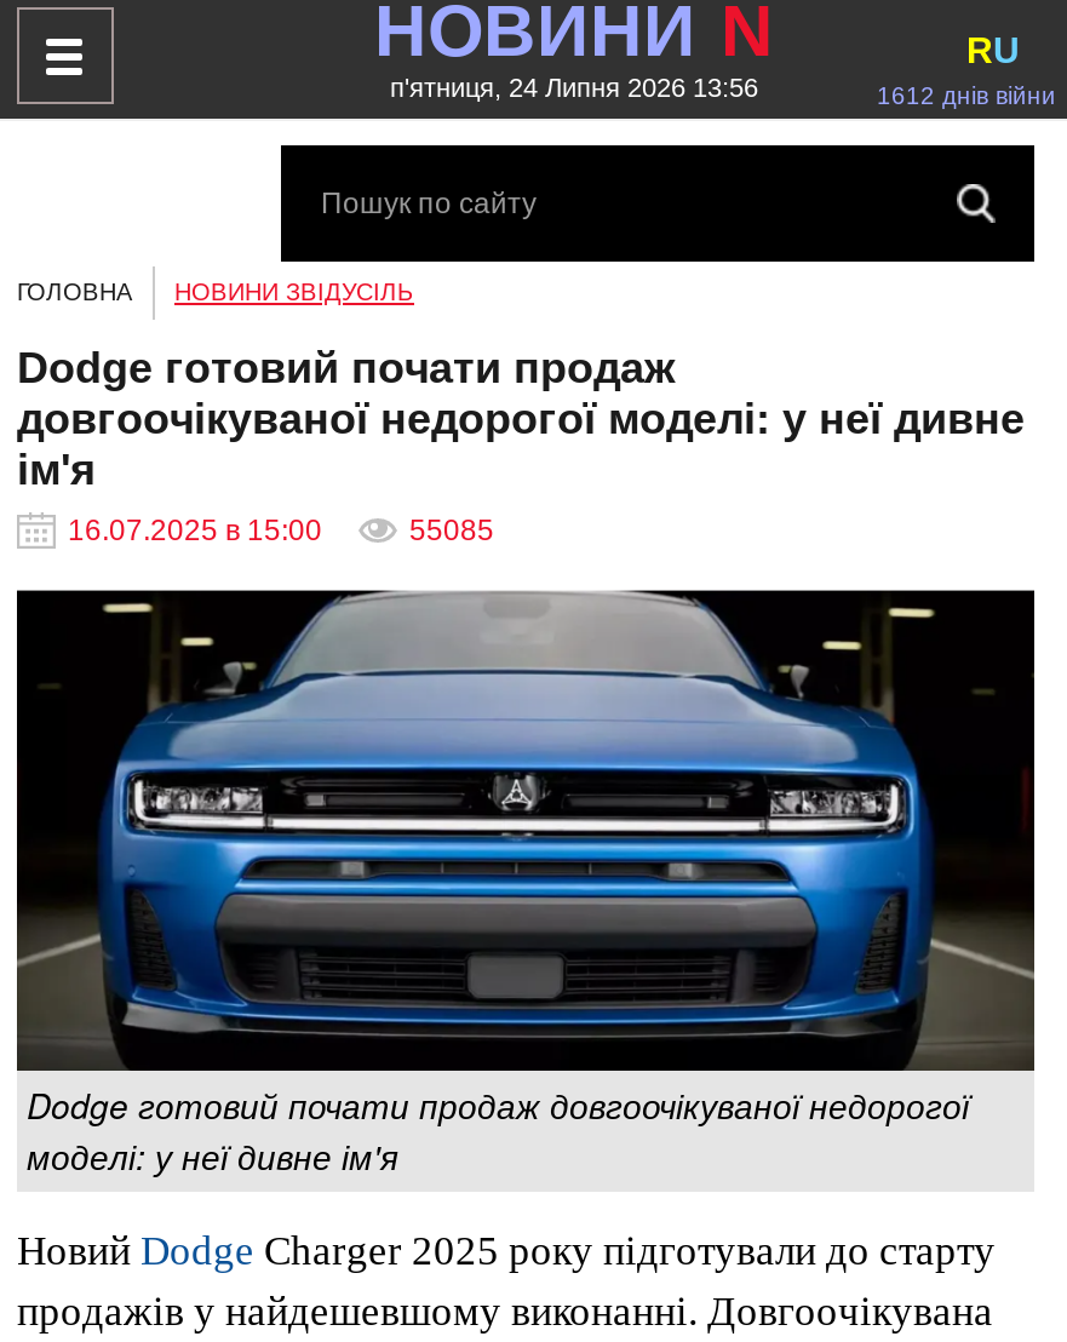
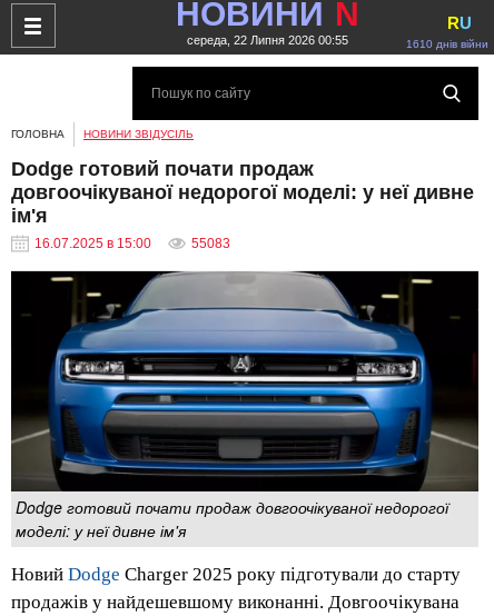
- п'ятниця, 24 Липня 2026 13:56
+ середа, 22 Липня 2026 00:55

- 1612 днів війни
+ 1610 днів війни

- 55085
+ 55083
